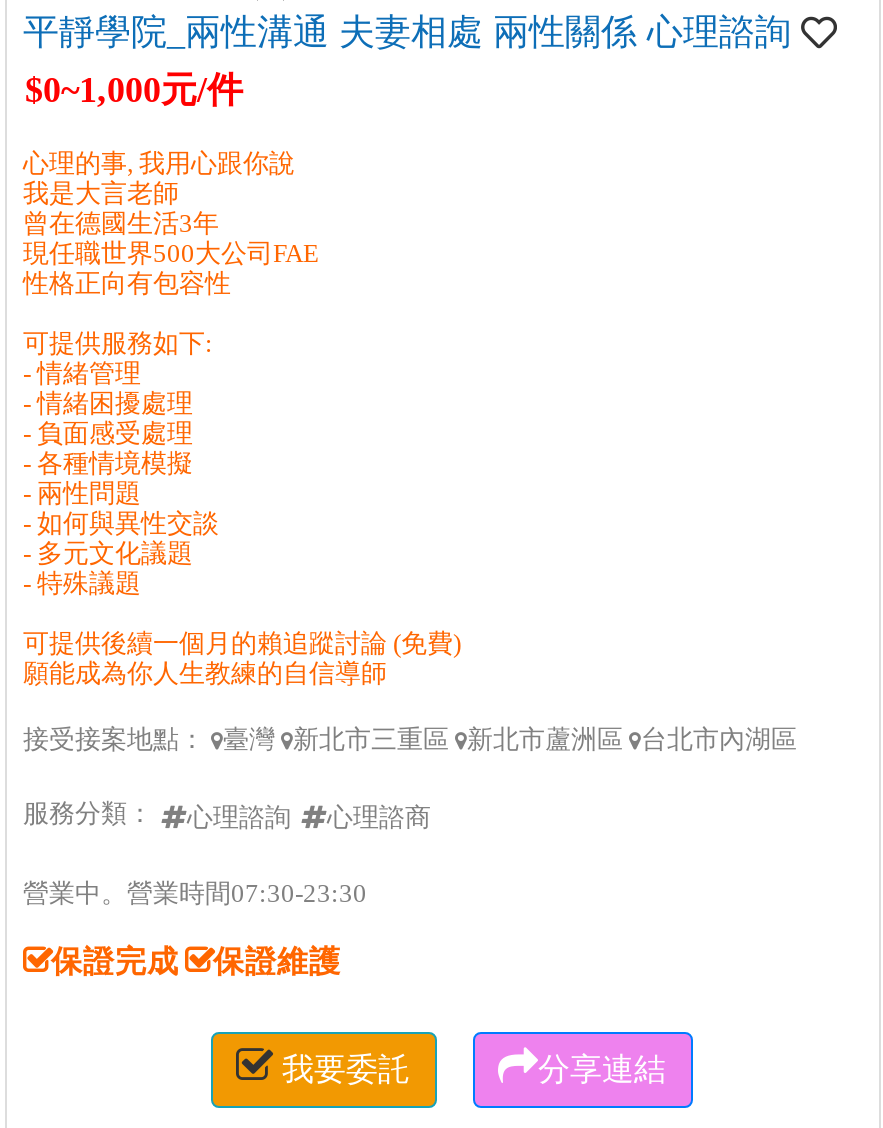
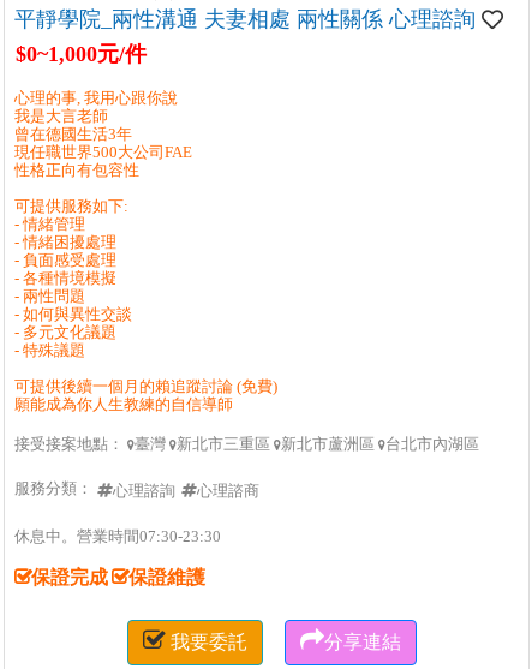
- 營業中。營業時間07:30-23:30
+ 休息中。營業時間07:30-23:30
